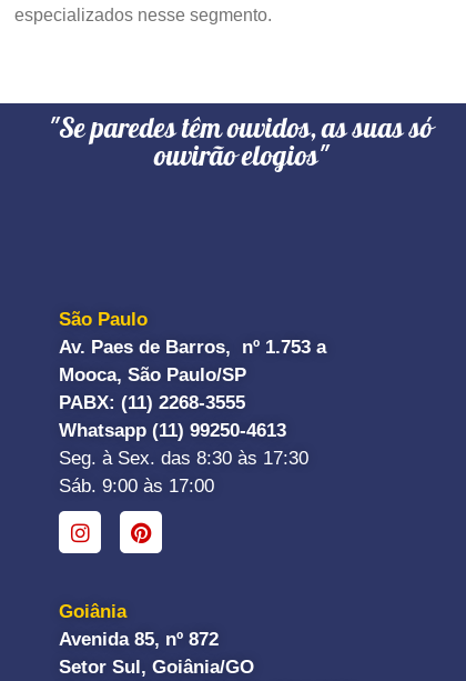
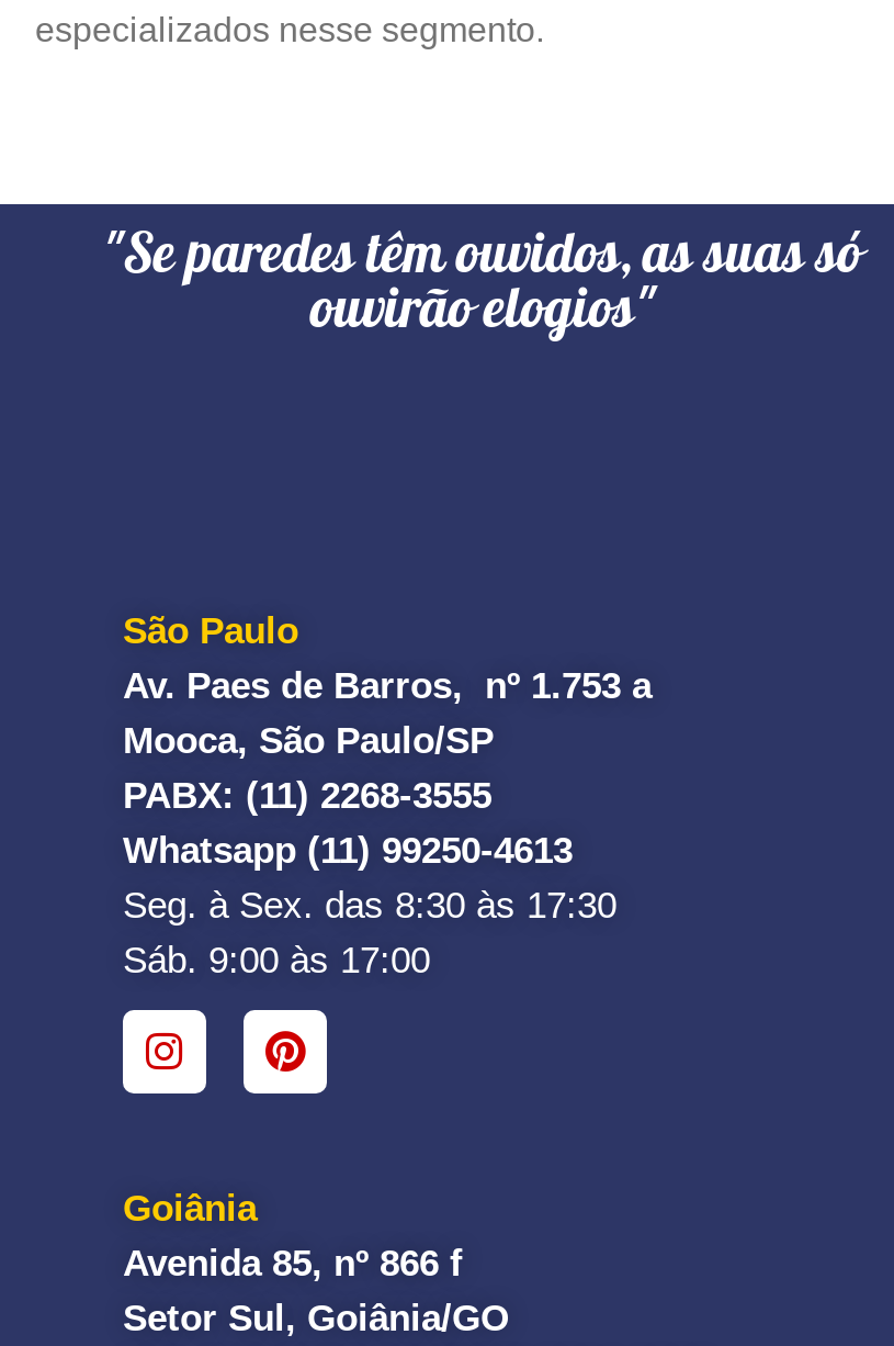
- Avenida 85, nº 872
+ Avenida 85, nº 866 f
